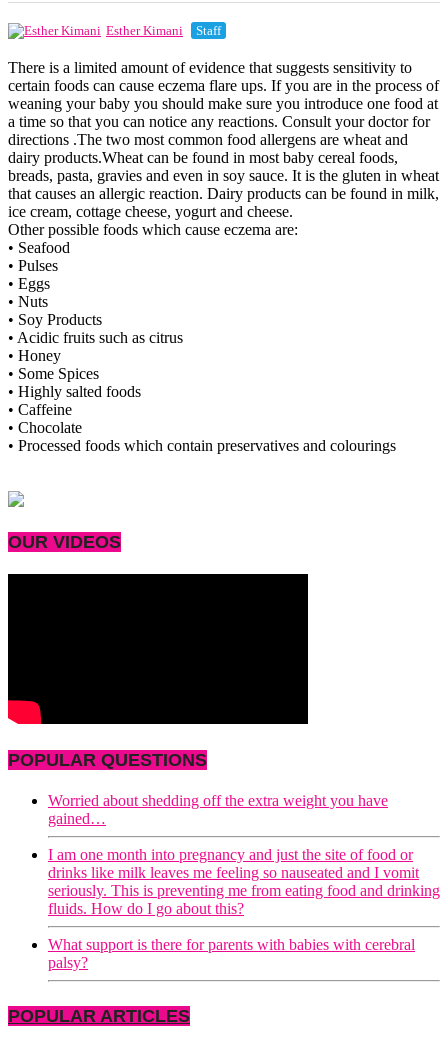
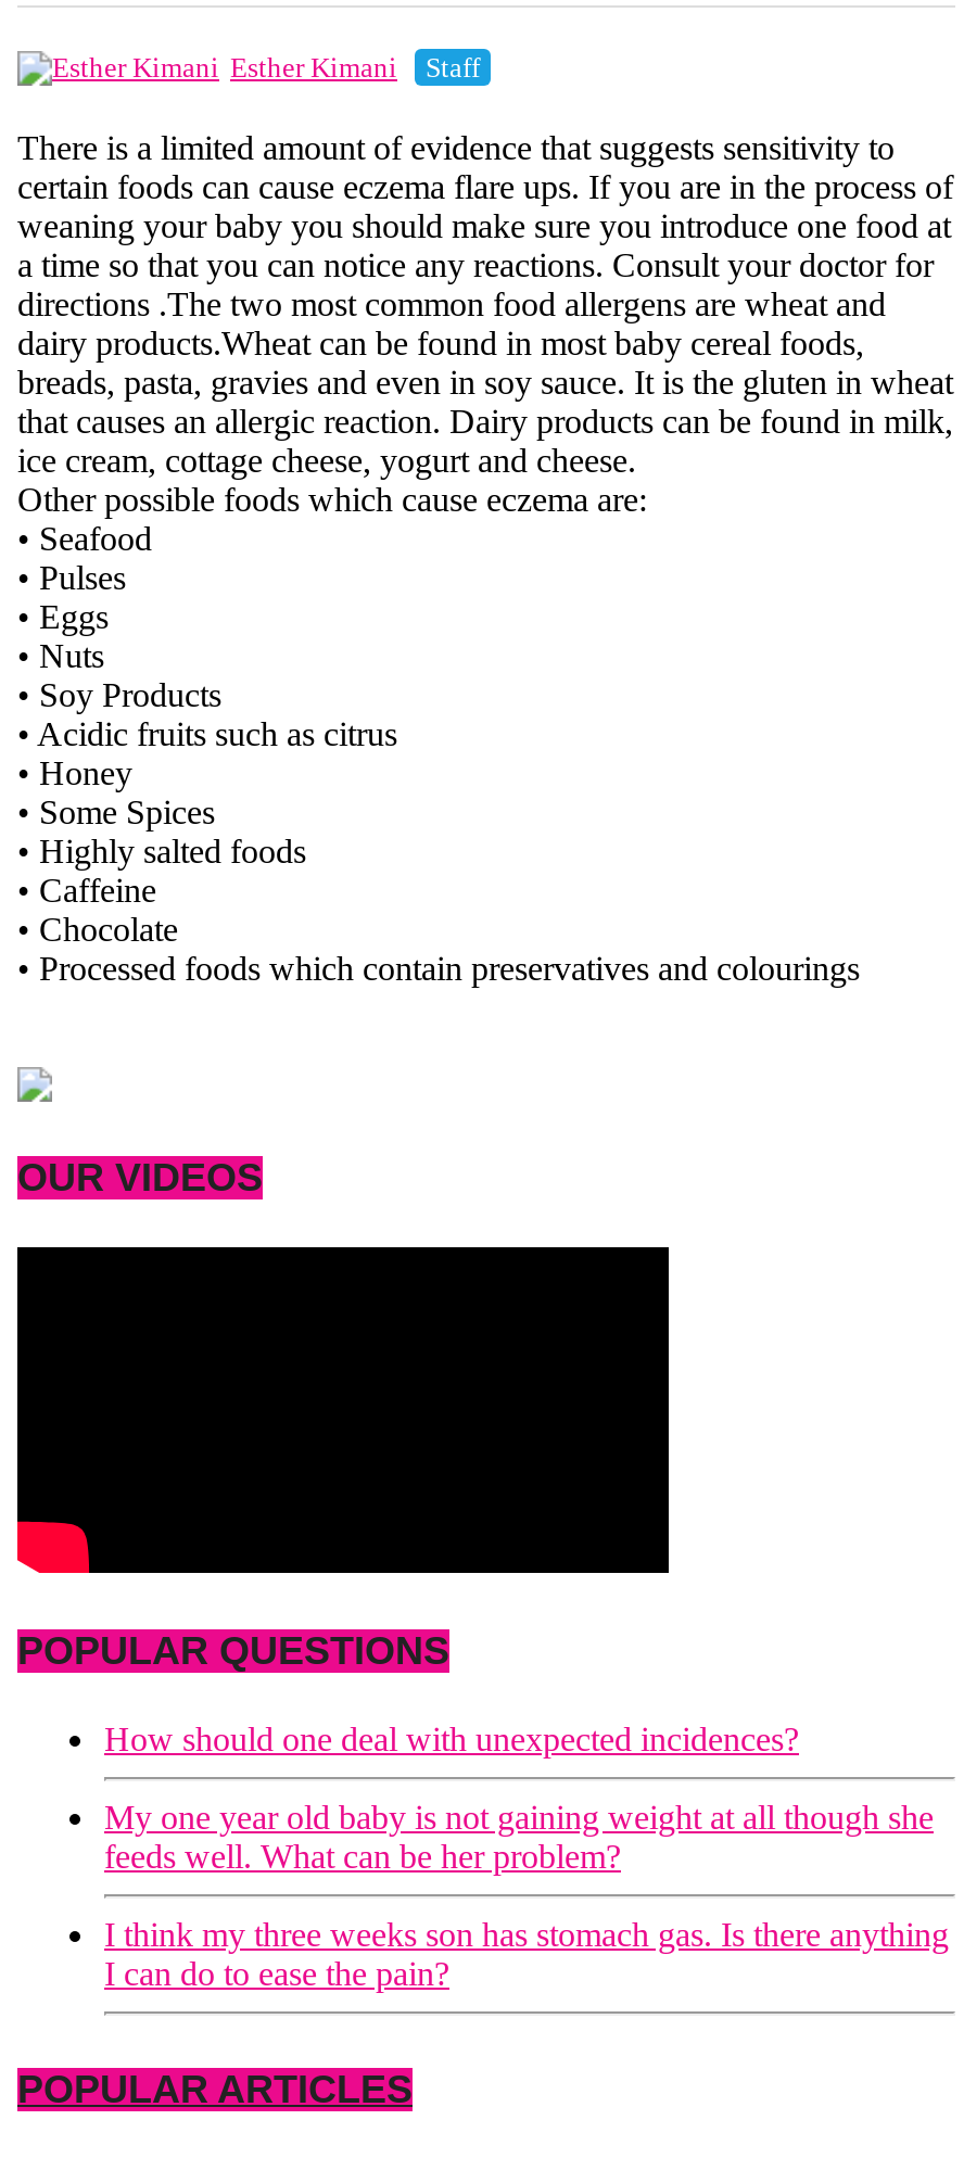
- Worried about shedding off the extra weight you have
- gained…
+ How should one deal with unexpected incidences?

- I am one month into pregnancy and just the site of food or
- drinks like milk leaves me feeling so nauseated and I vomit
- seriously. This is preventing me from eating food and drinking
- fluids. How do I go about this?
+ My one year old baby is not gaining weight at all though she
+ feeds well. What can be her problem?

- What support is there for parents with babies with cerebral
- palsy?
+ I think my three weeks son has stomach gas. Is there anything
+ I can do to ease the pain?
